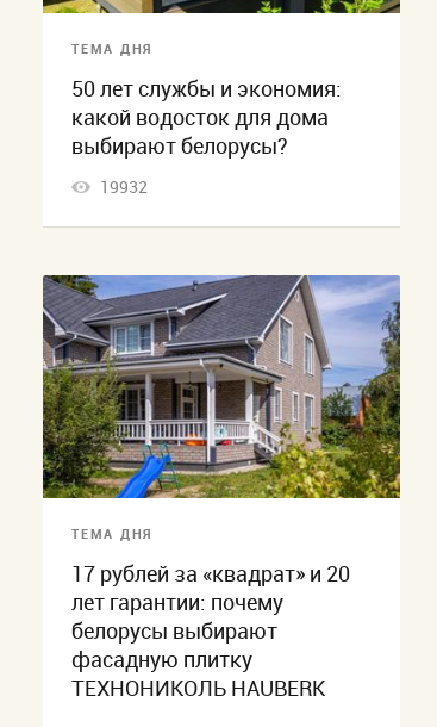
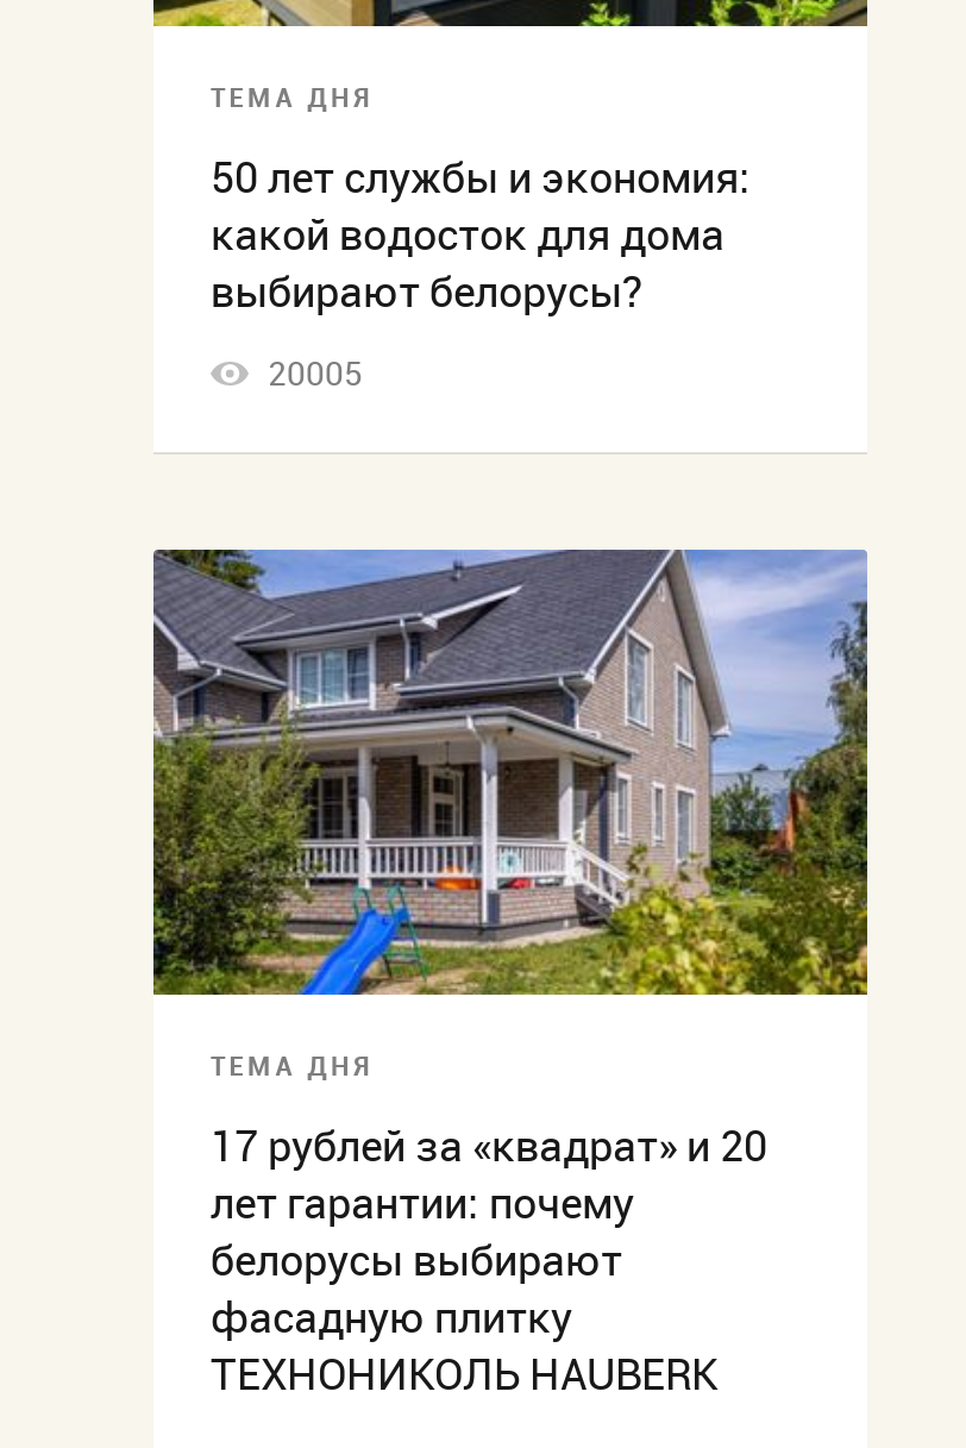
- 19932
+ 20005
